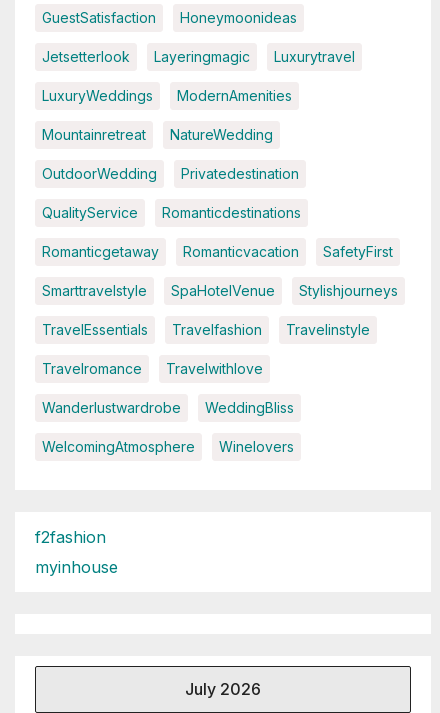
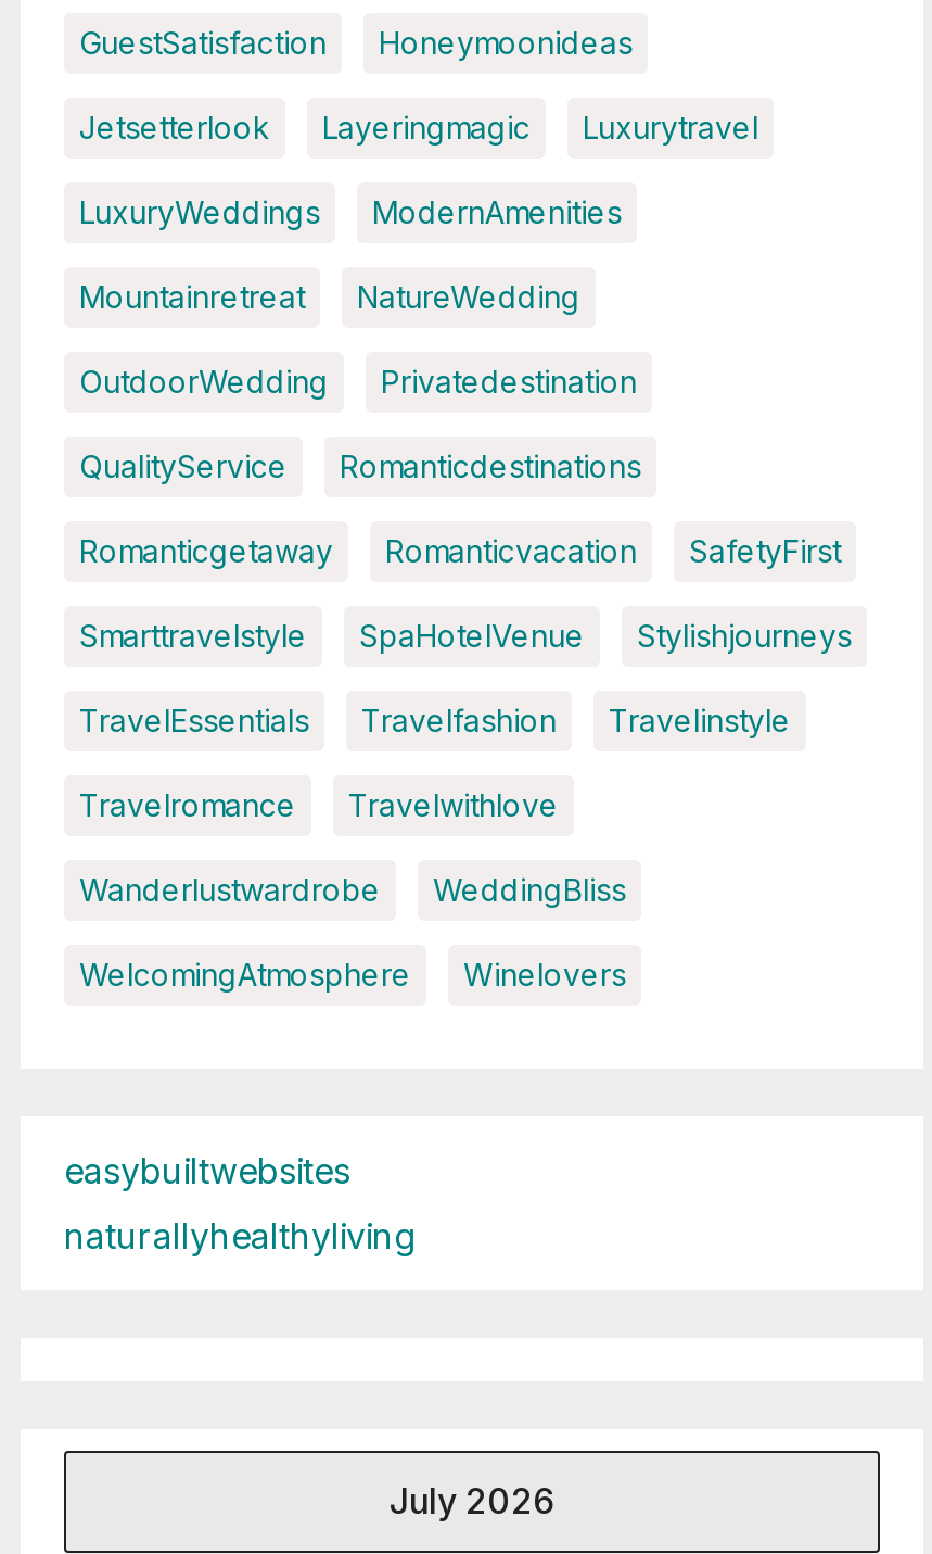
- f2fashion
+ easybuiltwebsites

- myinhouse
+ naturallyhealthyliving
